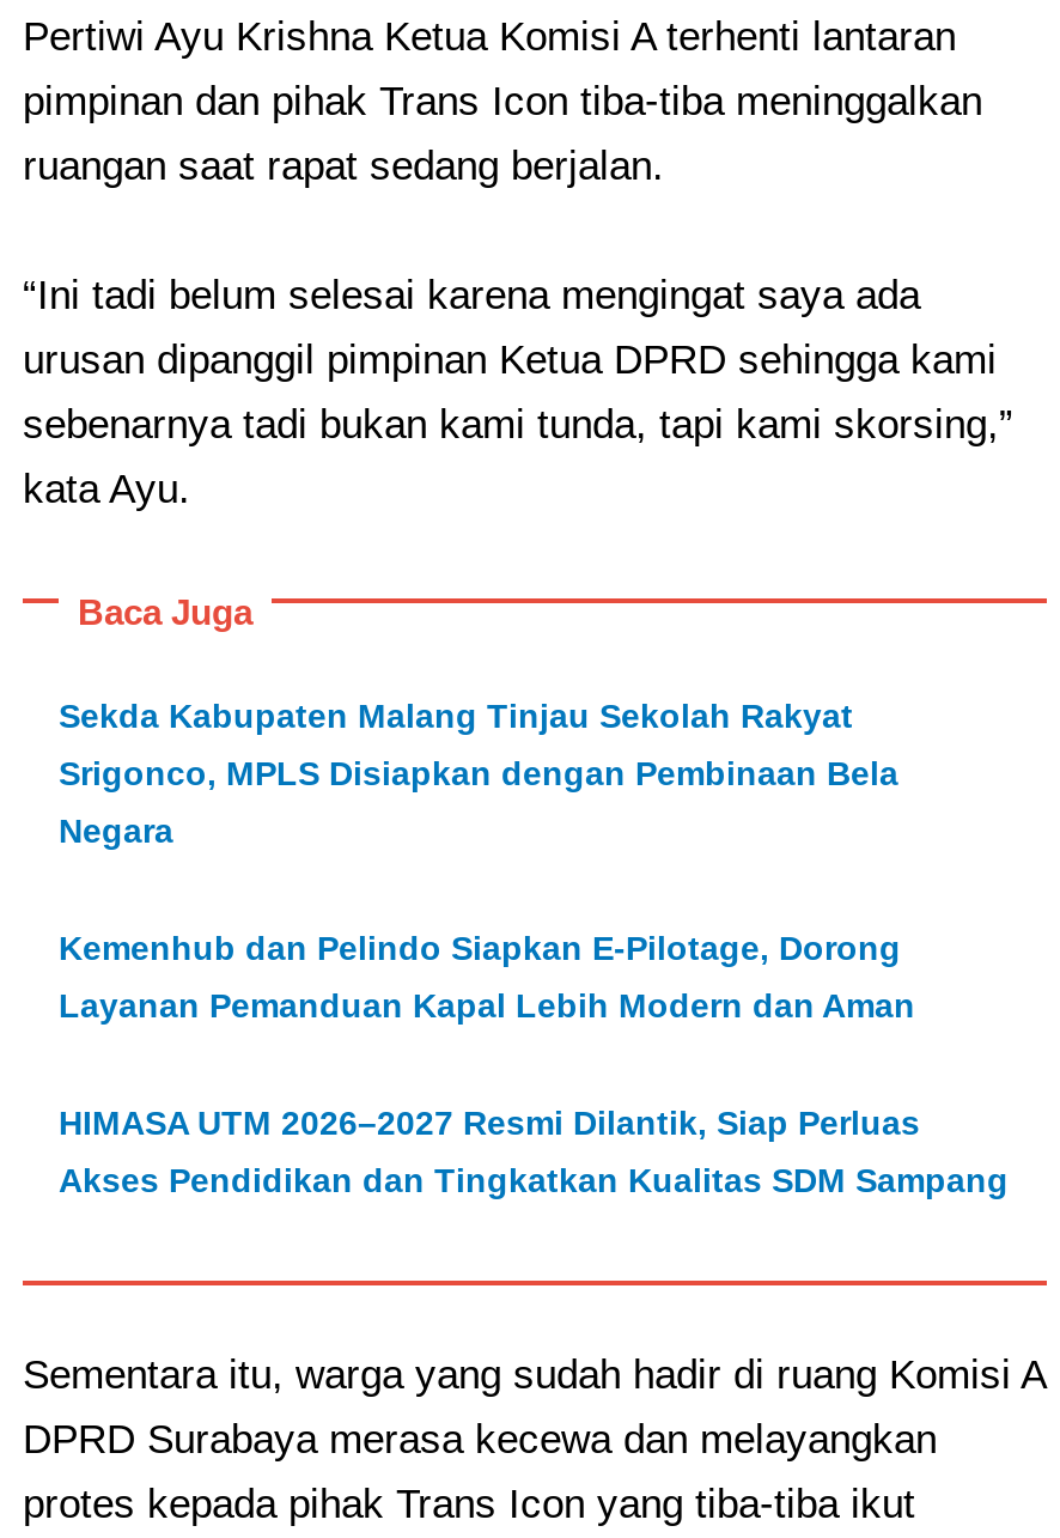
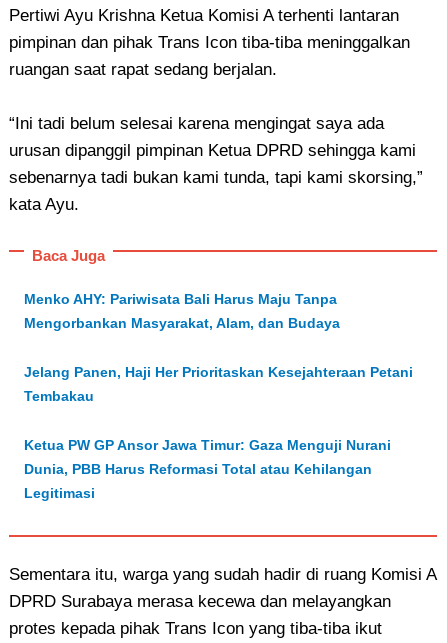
- Sekda Kabupaten Malang Tinjau Sekolah Rakyat
+ Menko AHY: Pariwisata Bali Harus Maju Tanpa

- Srigonco, MPLS Disiapkan dengan Pembinaan Bela
+ Mengorbankan Masyarakat, Alam, dan Budaya

- Negara
+ Jelang Panen, Haji Her Prioritaskan Kesejahteraan Petani

- Kemenhub dan Pelindo Siapkan E-Pilotage, Dorong
+ Tembakau

- Layanan Pemanduan Kapal Lebih Modern dan Aman
+ Ketua PW GP Ansor Jawa Timur: Gaza Menguji Nurani

- HIMASA UTM 2026–2027 Resmi Dilantik, Siap Perluas
+ Dunia, PBB Harus Reformasi Total atau Kehilangan

- Akses Pendidikan dan Tingkatkan Kualitas SDM Sampang
+ Legitimasi
